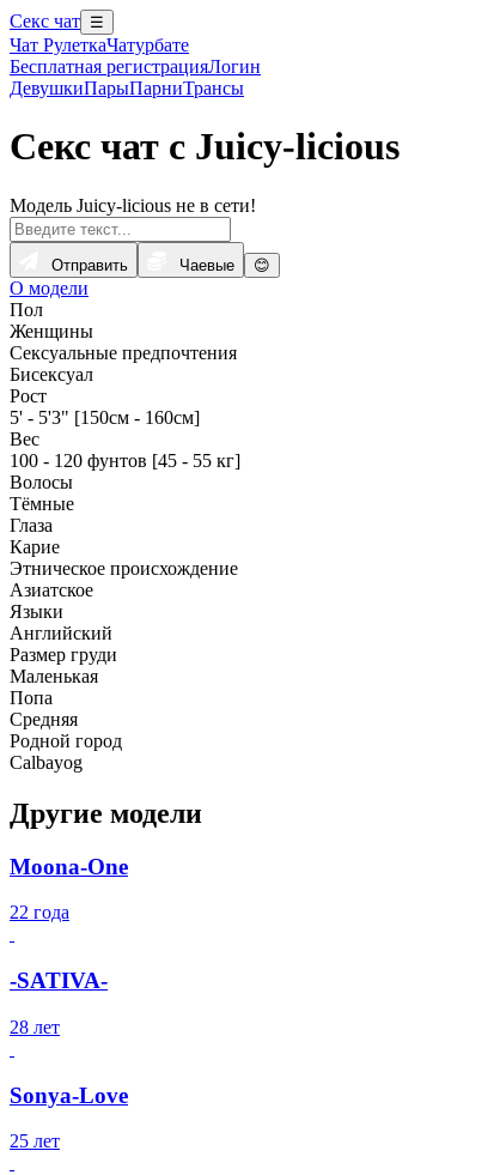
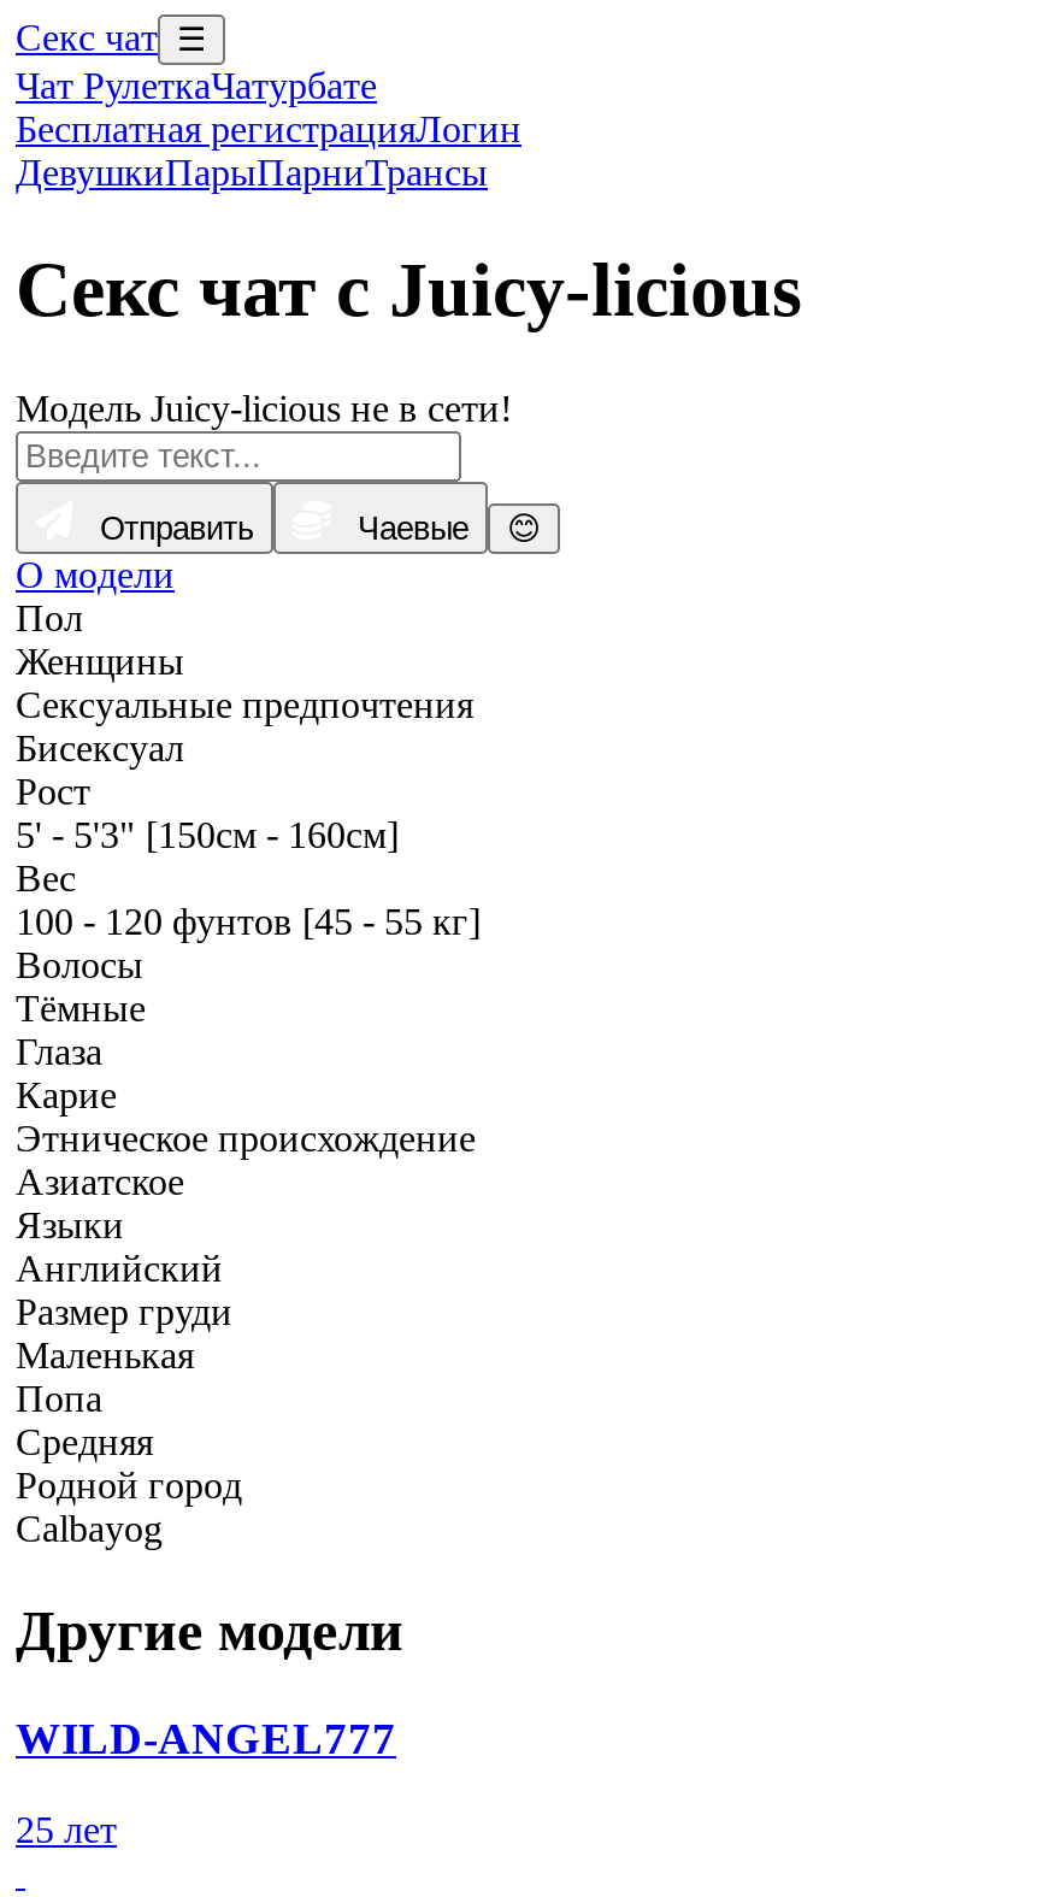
- Moona-One
- 22 года
- -SATIVA-
- 28 лет
- Sonya-Love
+ WILD-ANGEL777
